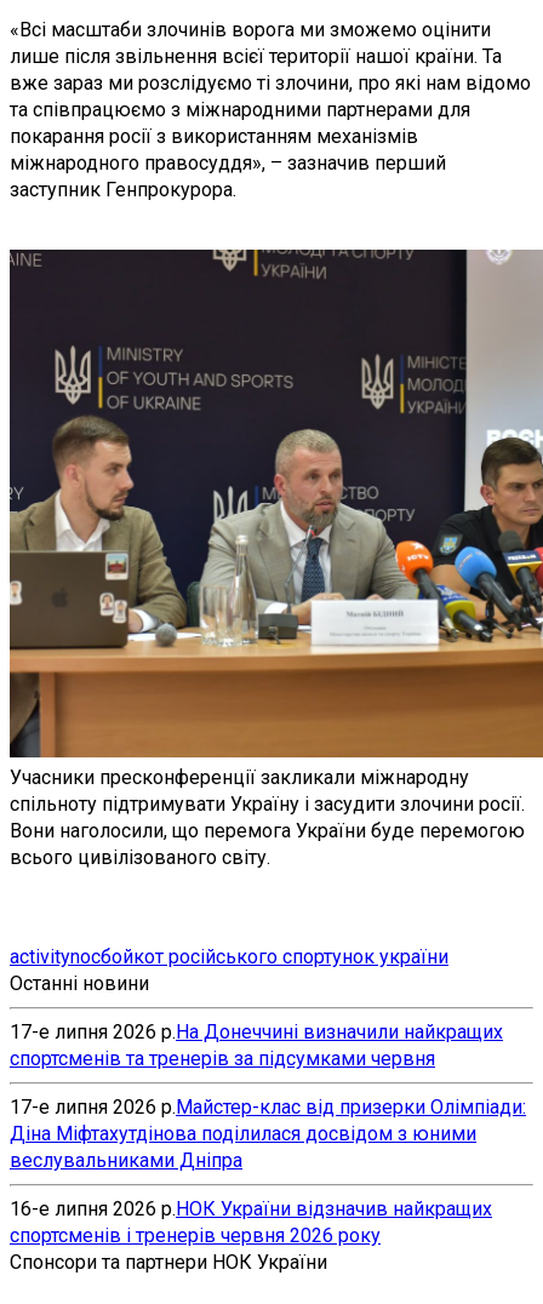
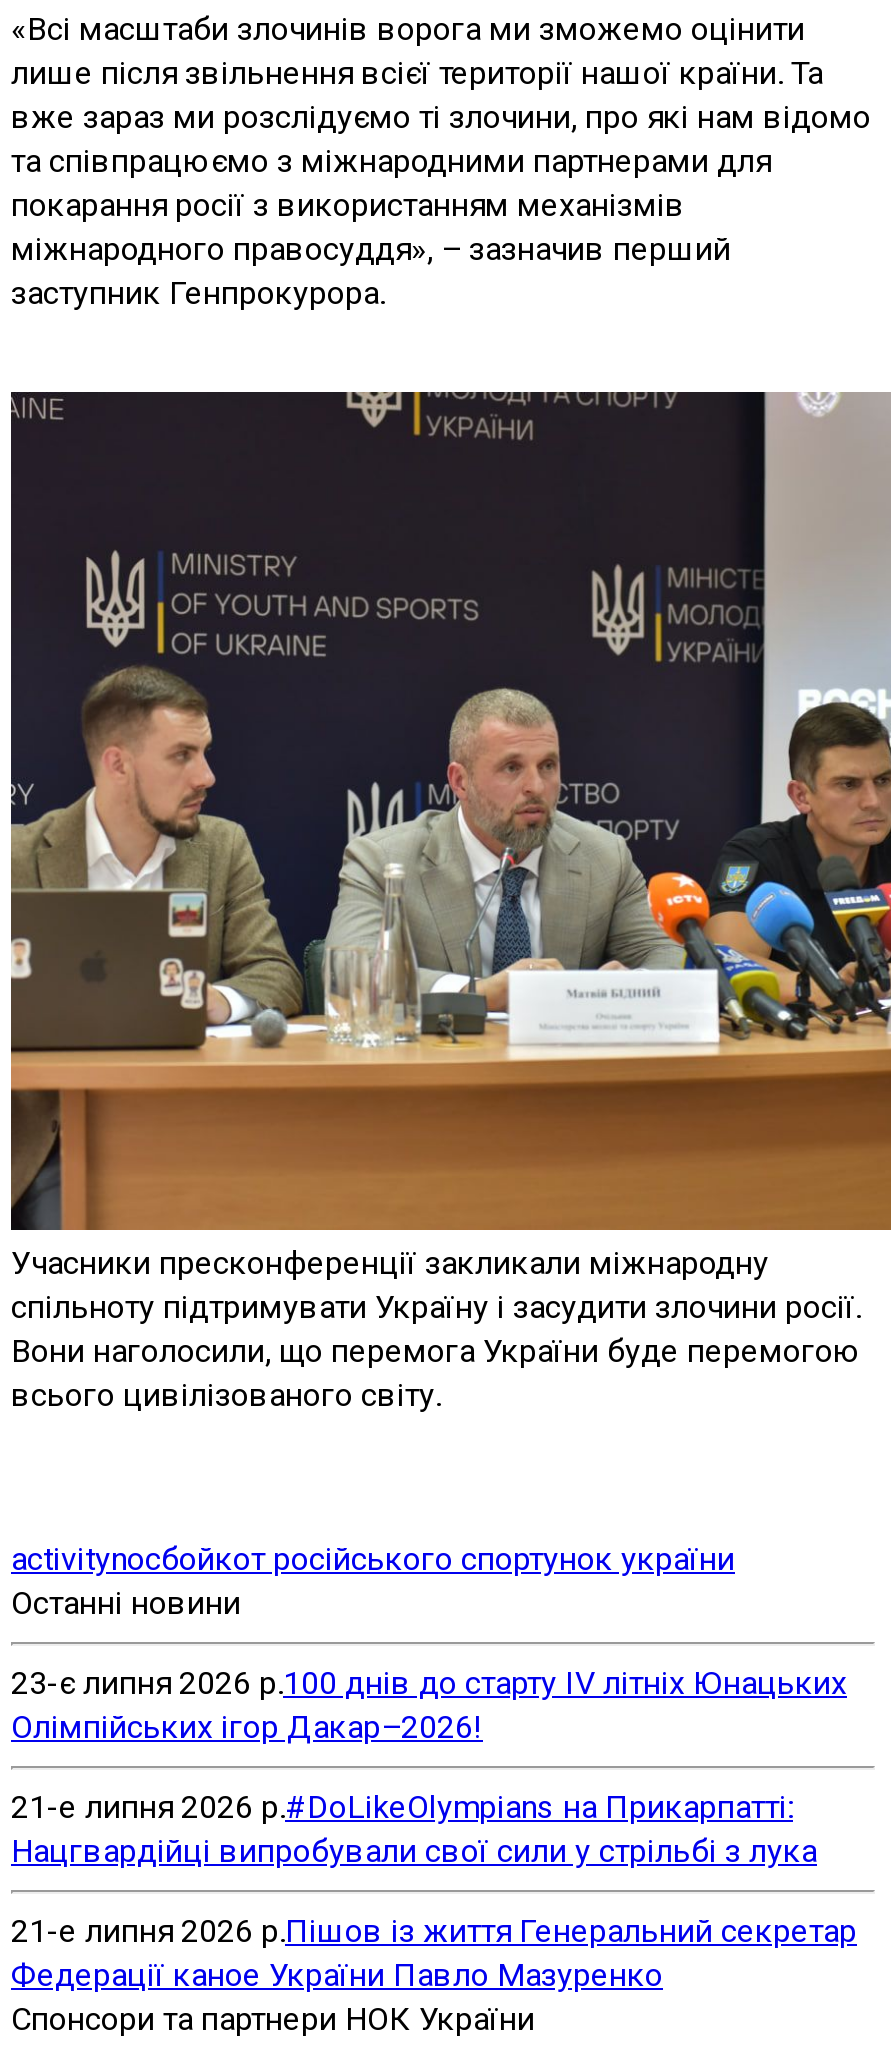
- 17-е липня 2026 р.На Донеччині визначили найкращих
- спортсменів та тренерів за підсумками червня
+ 23-є липня 2026 р.100 днів до старту IV літніх Юнацьких
+ Олімпійських ігор Дакар–2026!

- 17-е липня 2026 р.Майстер-клас від призерки Олімпіади:
- Діна Міфтахутдінова поділилася досвідом з юними
- веслувальниками Дніпра
+ 21-е липня 2026 р.#DoLikeOlympians на Прикарпатті:
+ Нацгвардійці випробували свої сили у стрільбі з лука

- 16-е липня 2026 р.НОК України відзначив найкращих
- спортсменів і тренерів червня 2026 року
+ 21-е липня 2026 р.Пішов із життя Генеральний секретар
+ Федерації каное України Павло Мазуренко
